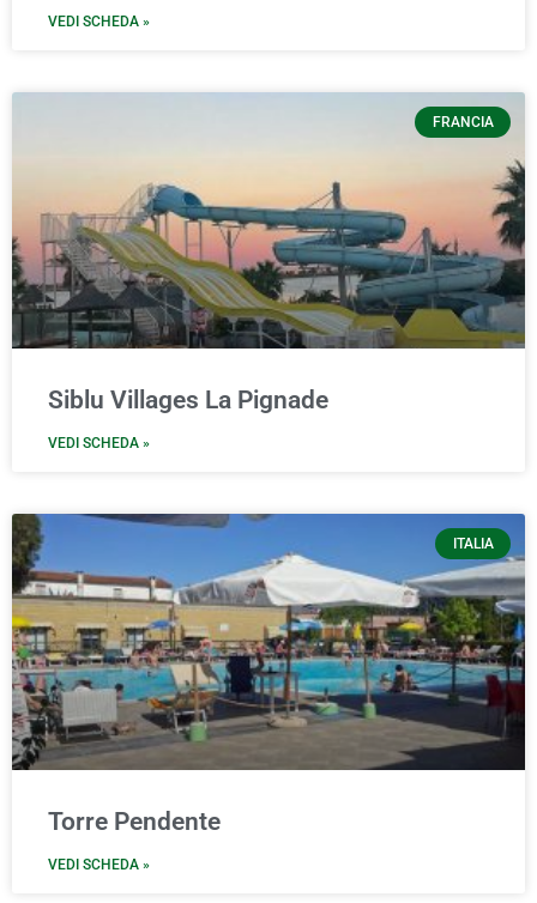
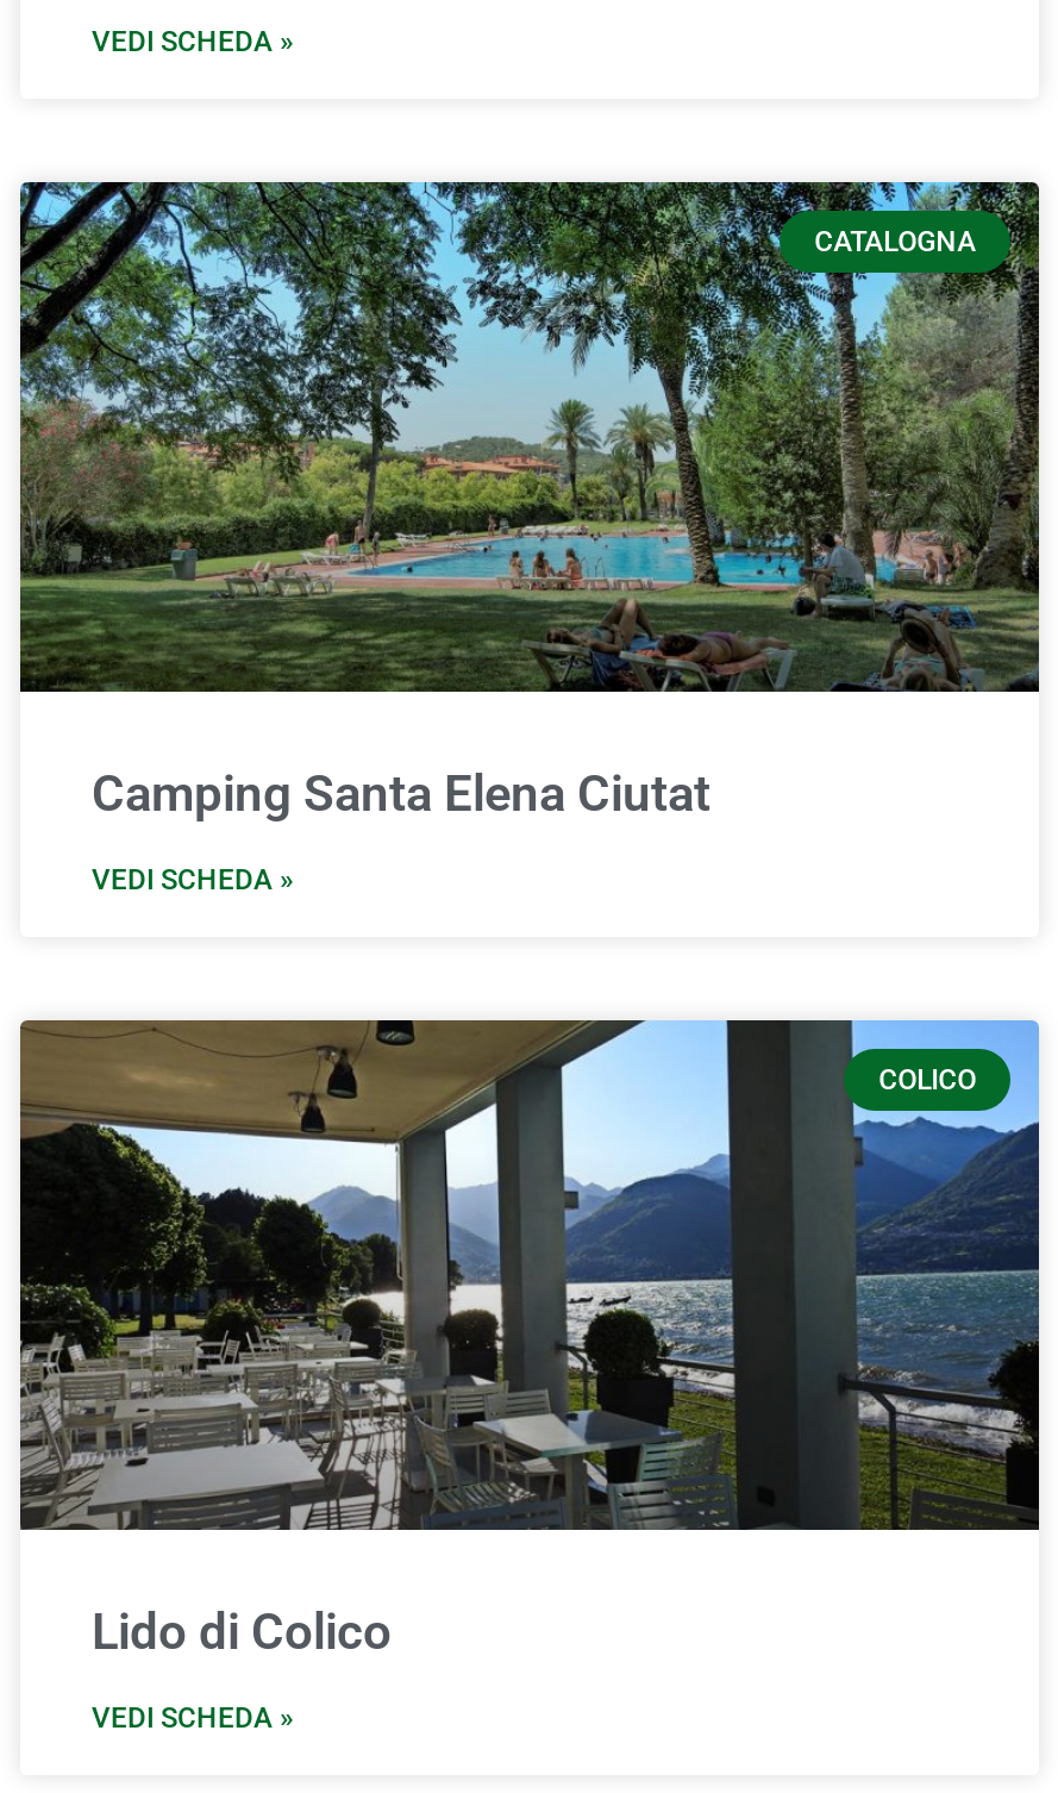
- [image]
- FRANCIA
+ [image]
+ CATALOGNA

- Siblu Villages La Pignade
+ Camping Santa Elena Ciutat

- [image]
- ITALIA
+ [image]
+ COLICO

- Torre Pendente
+ Lido di Colico
